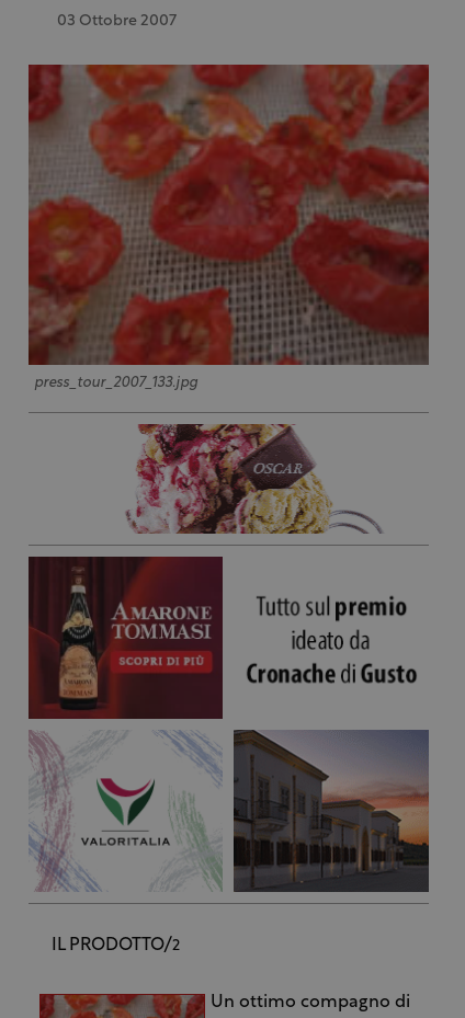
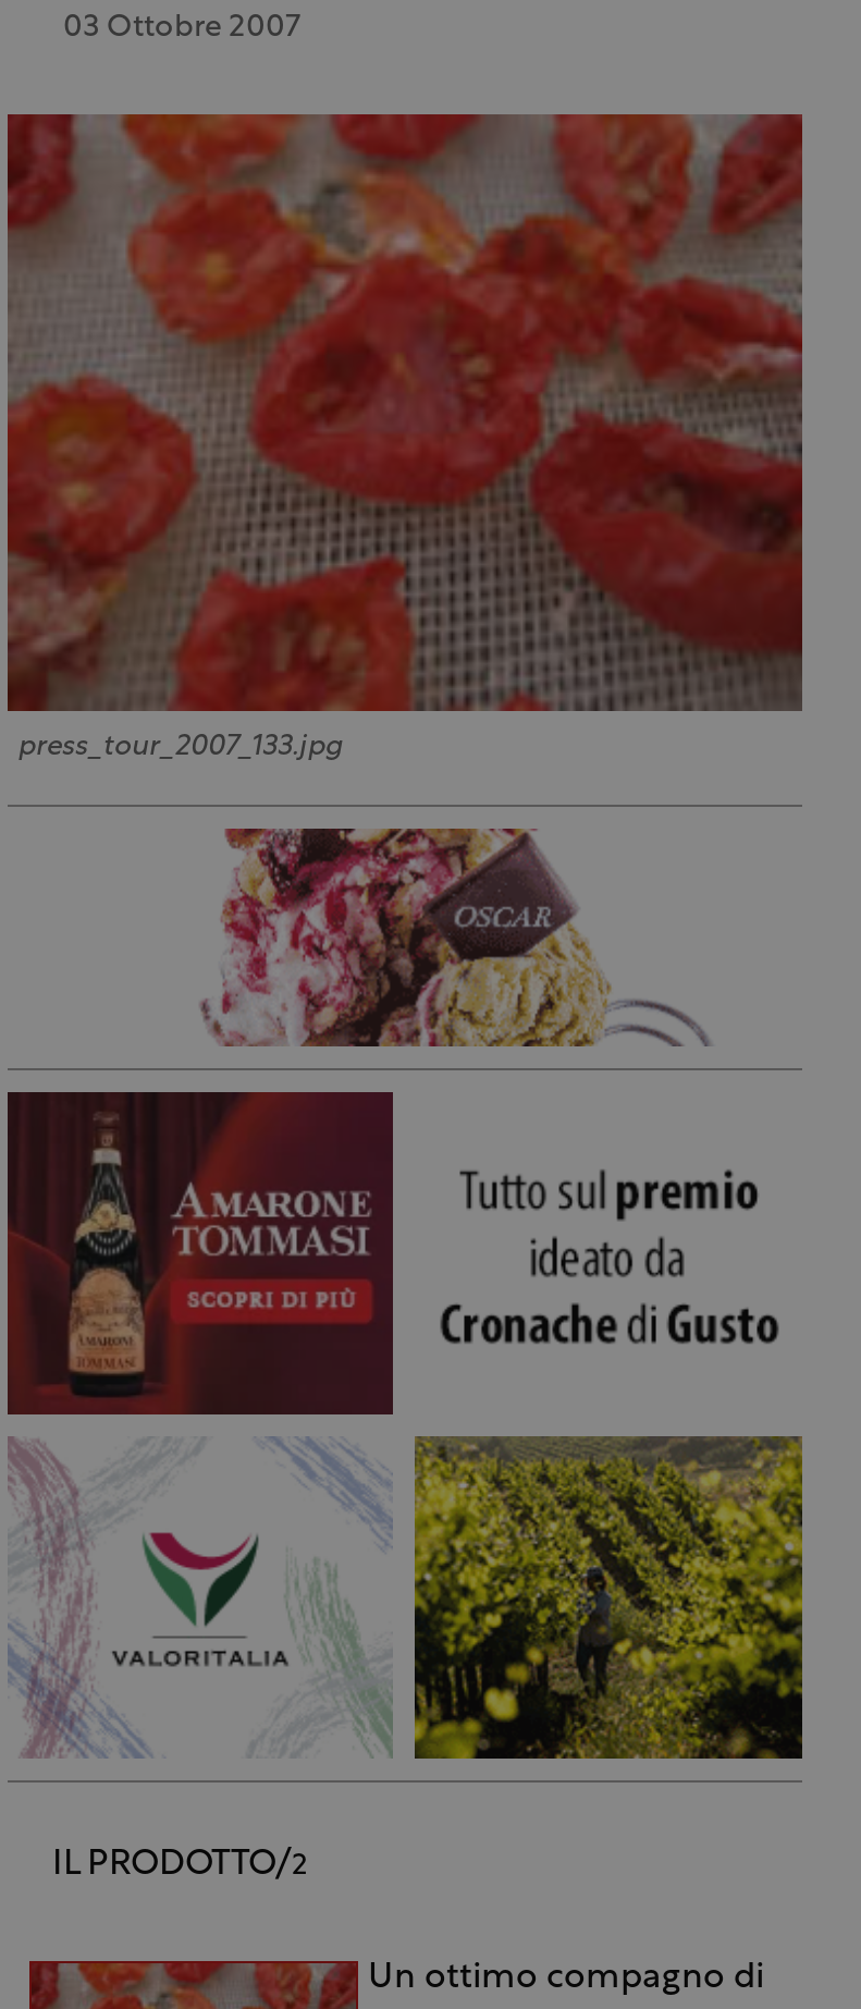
- [image]
+ [image]
